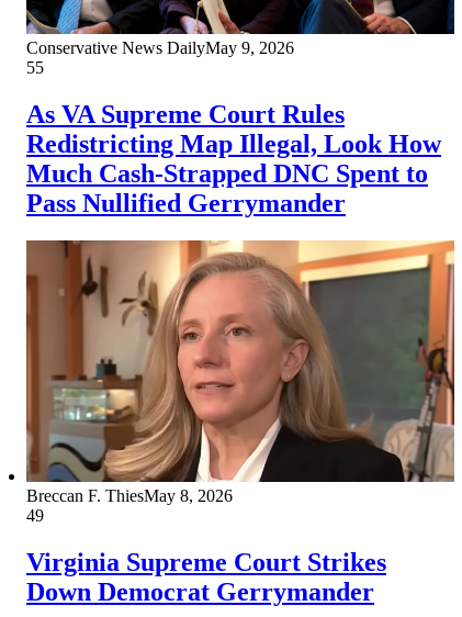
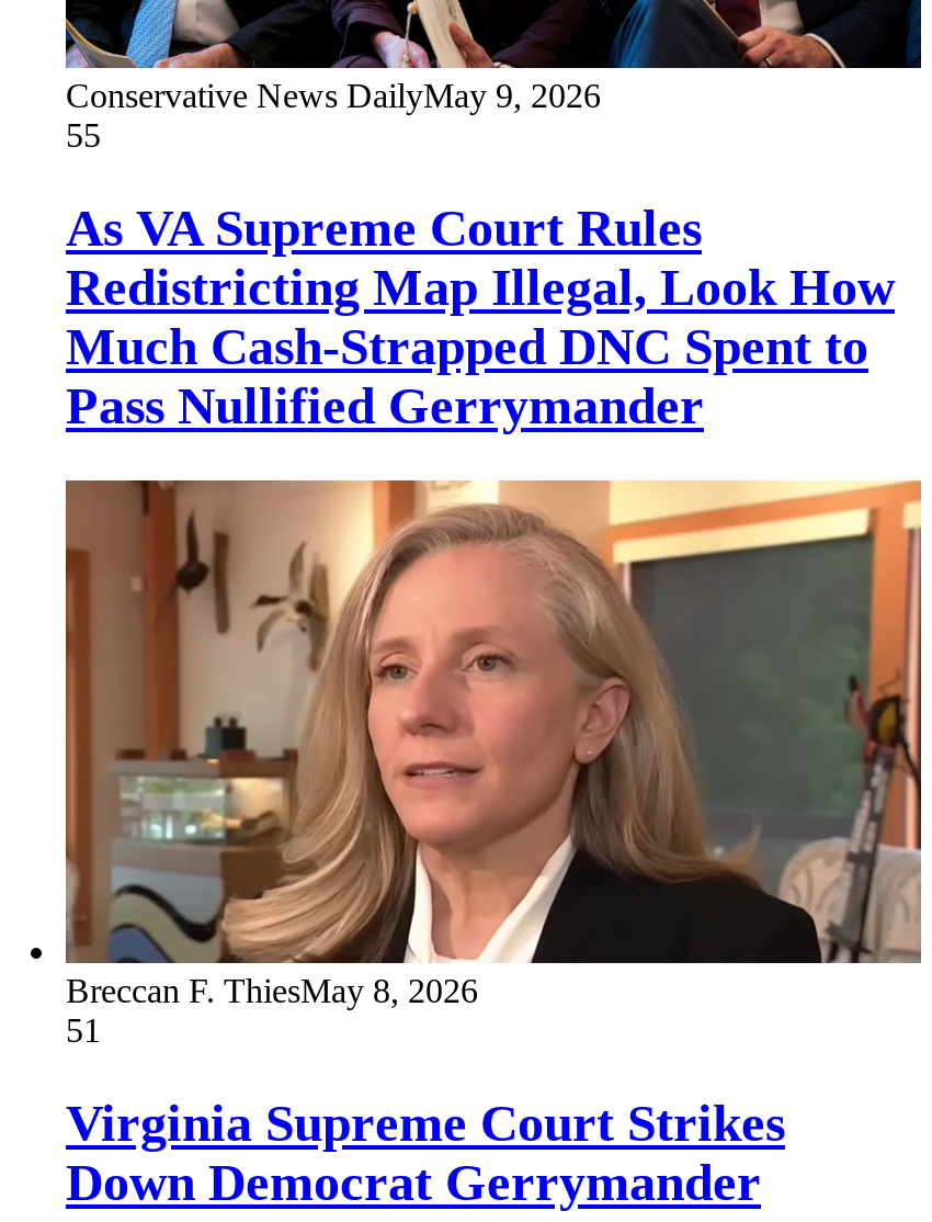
- 49
+ 51
